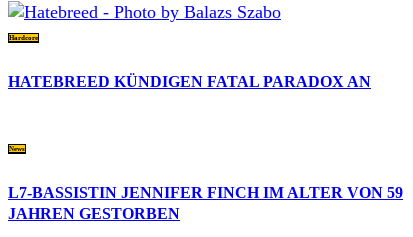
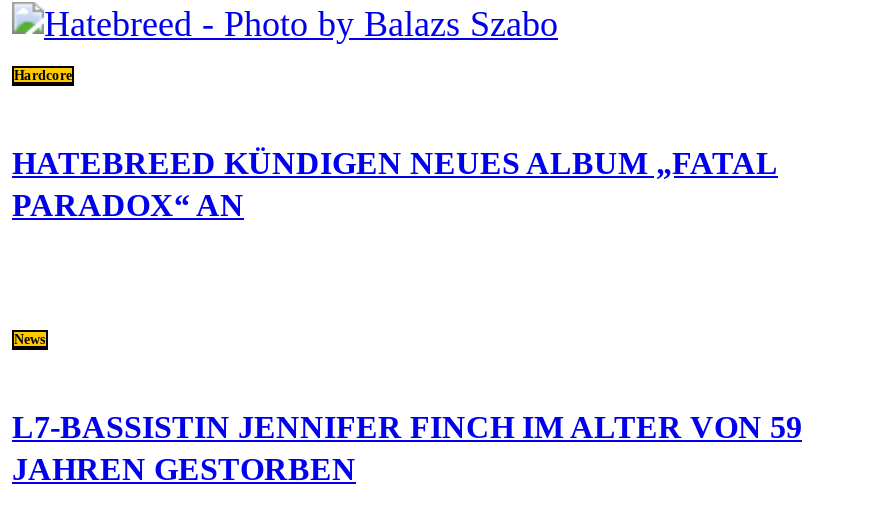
- HATEBREED KÜNDIGEN FATAL PARADOX AN
+ HATEBREED KÜNDIGEN NEUES ALBUM „FATAL
+ PARADOX“ AN
